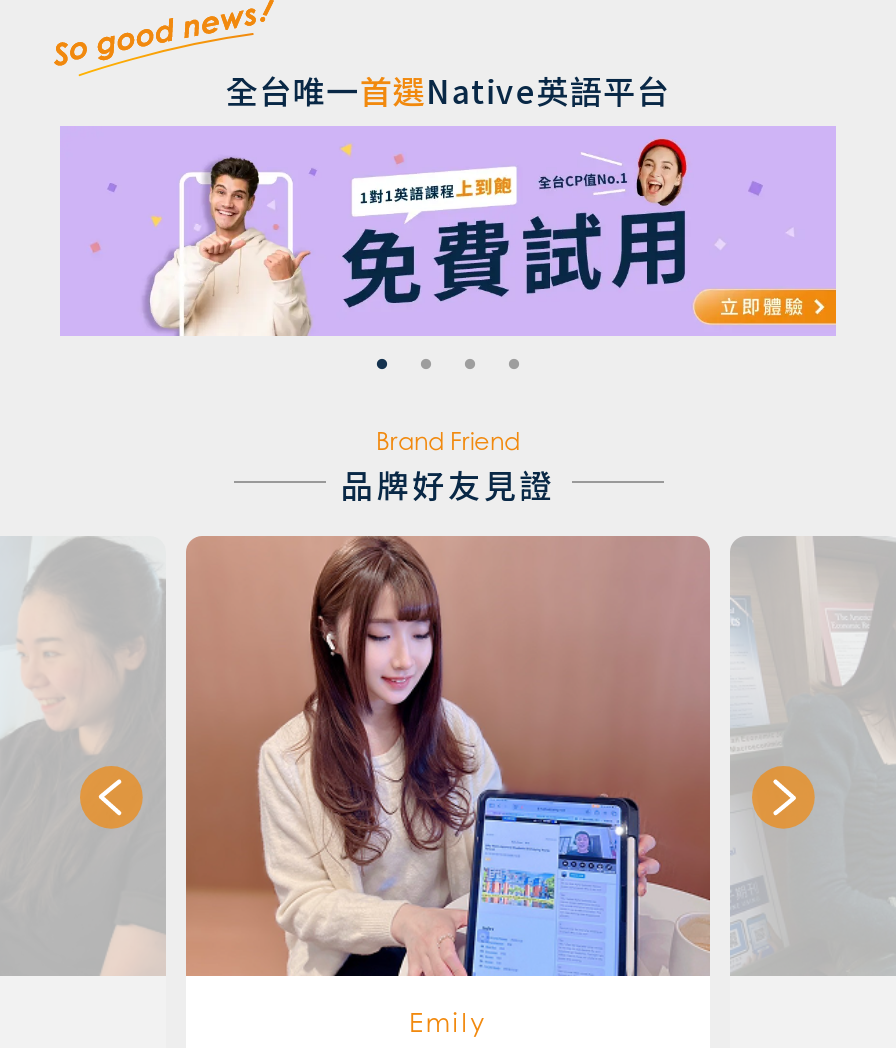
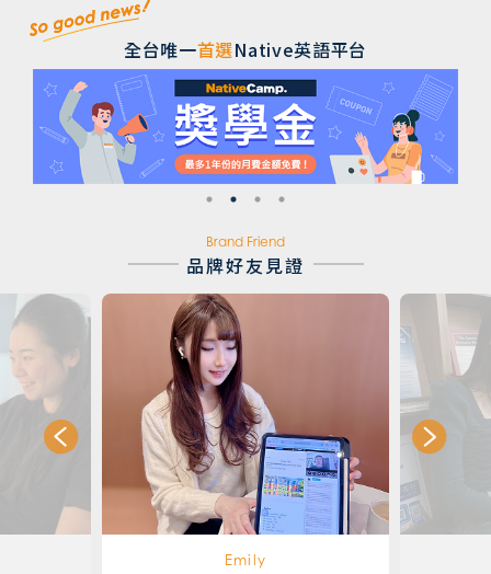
- [image]
+ [image]
